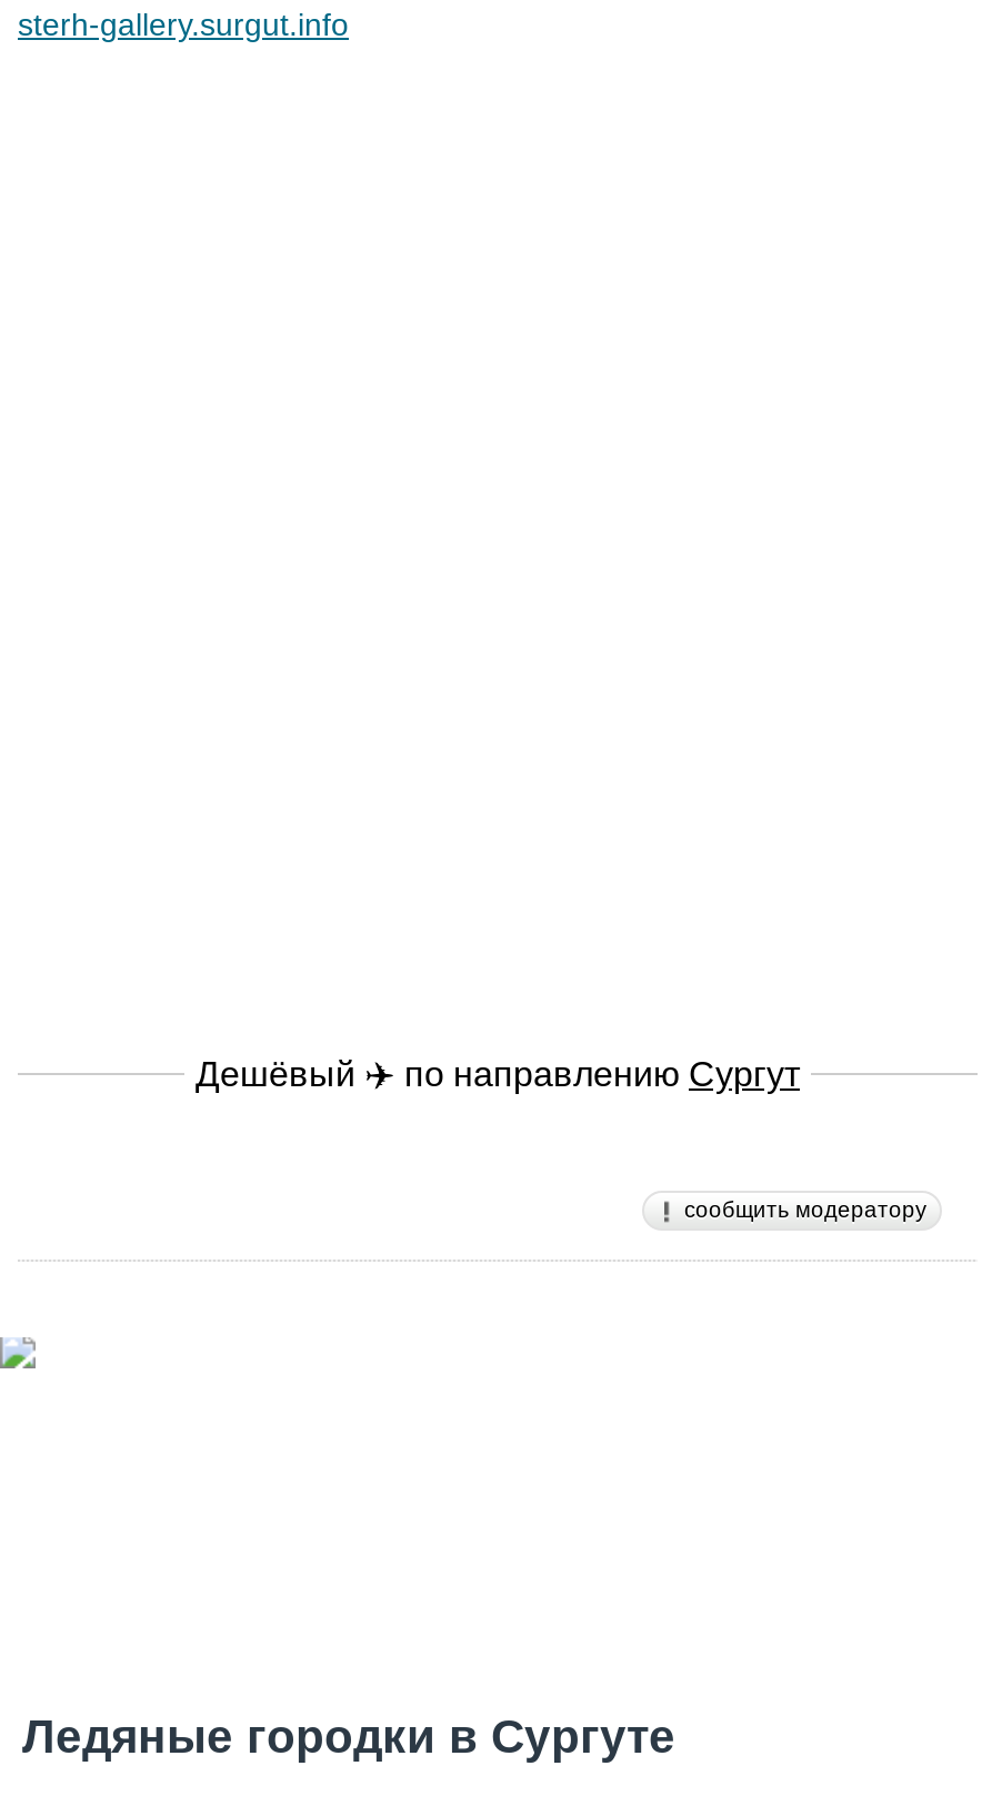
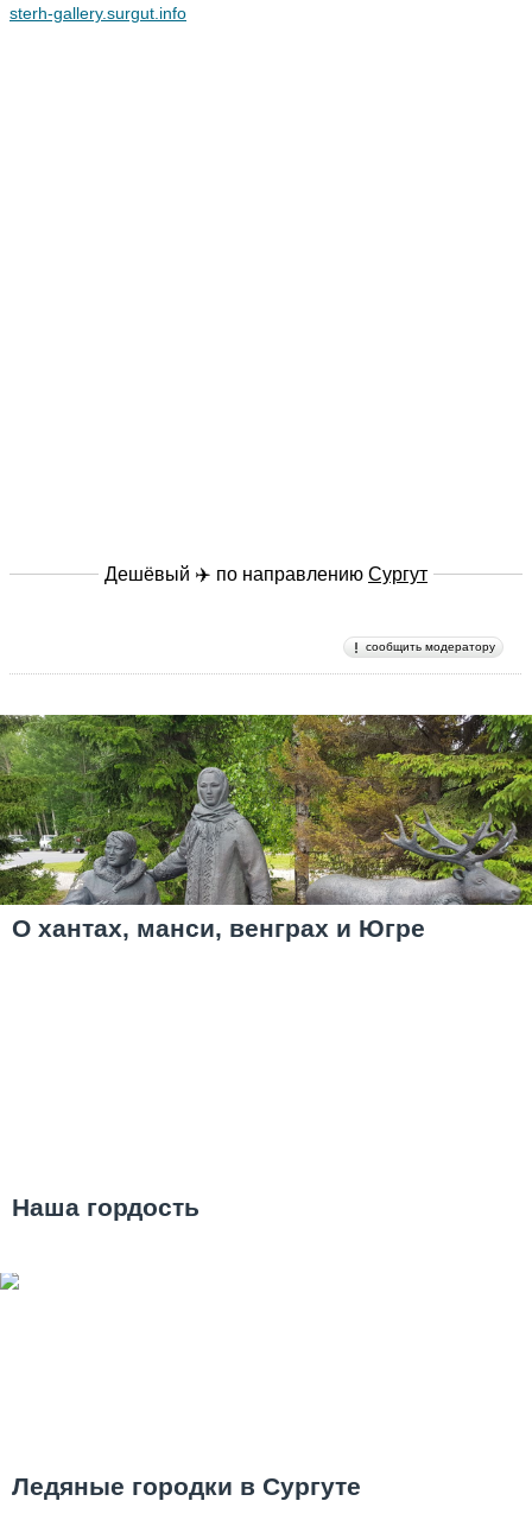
+ [image]
+ О хантах, манси, венграх и Югре

+ Наша гордость
